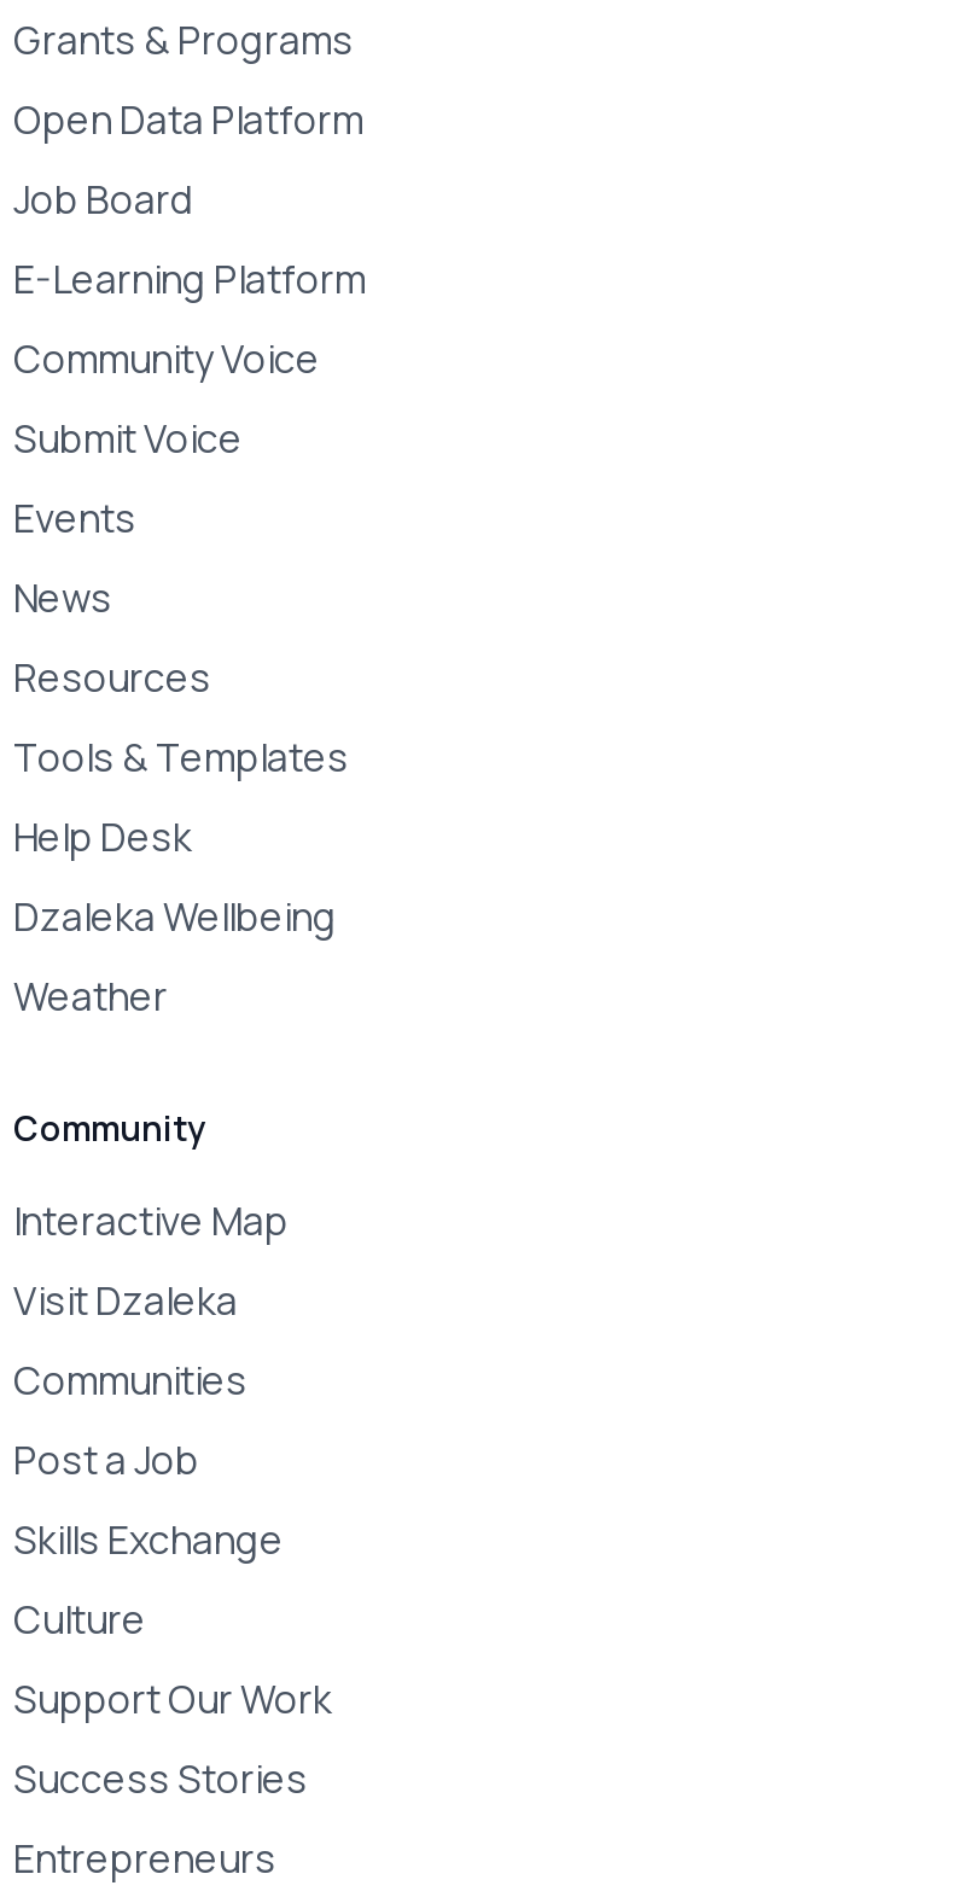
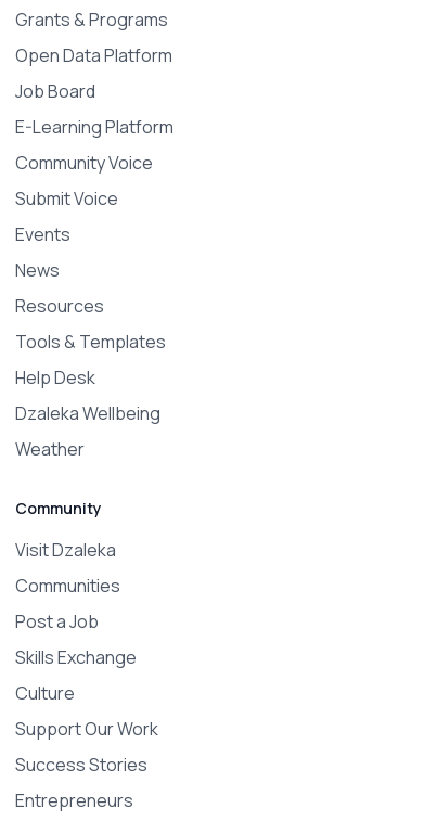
- Interactive Map
